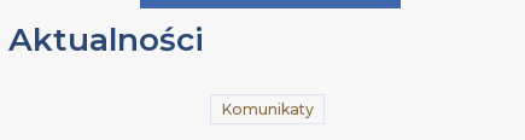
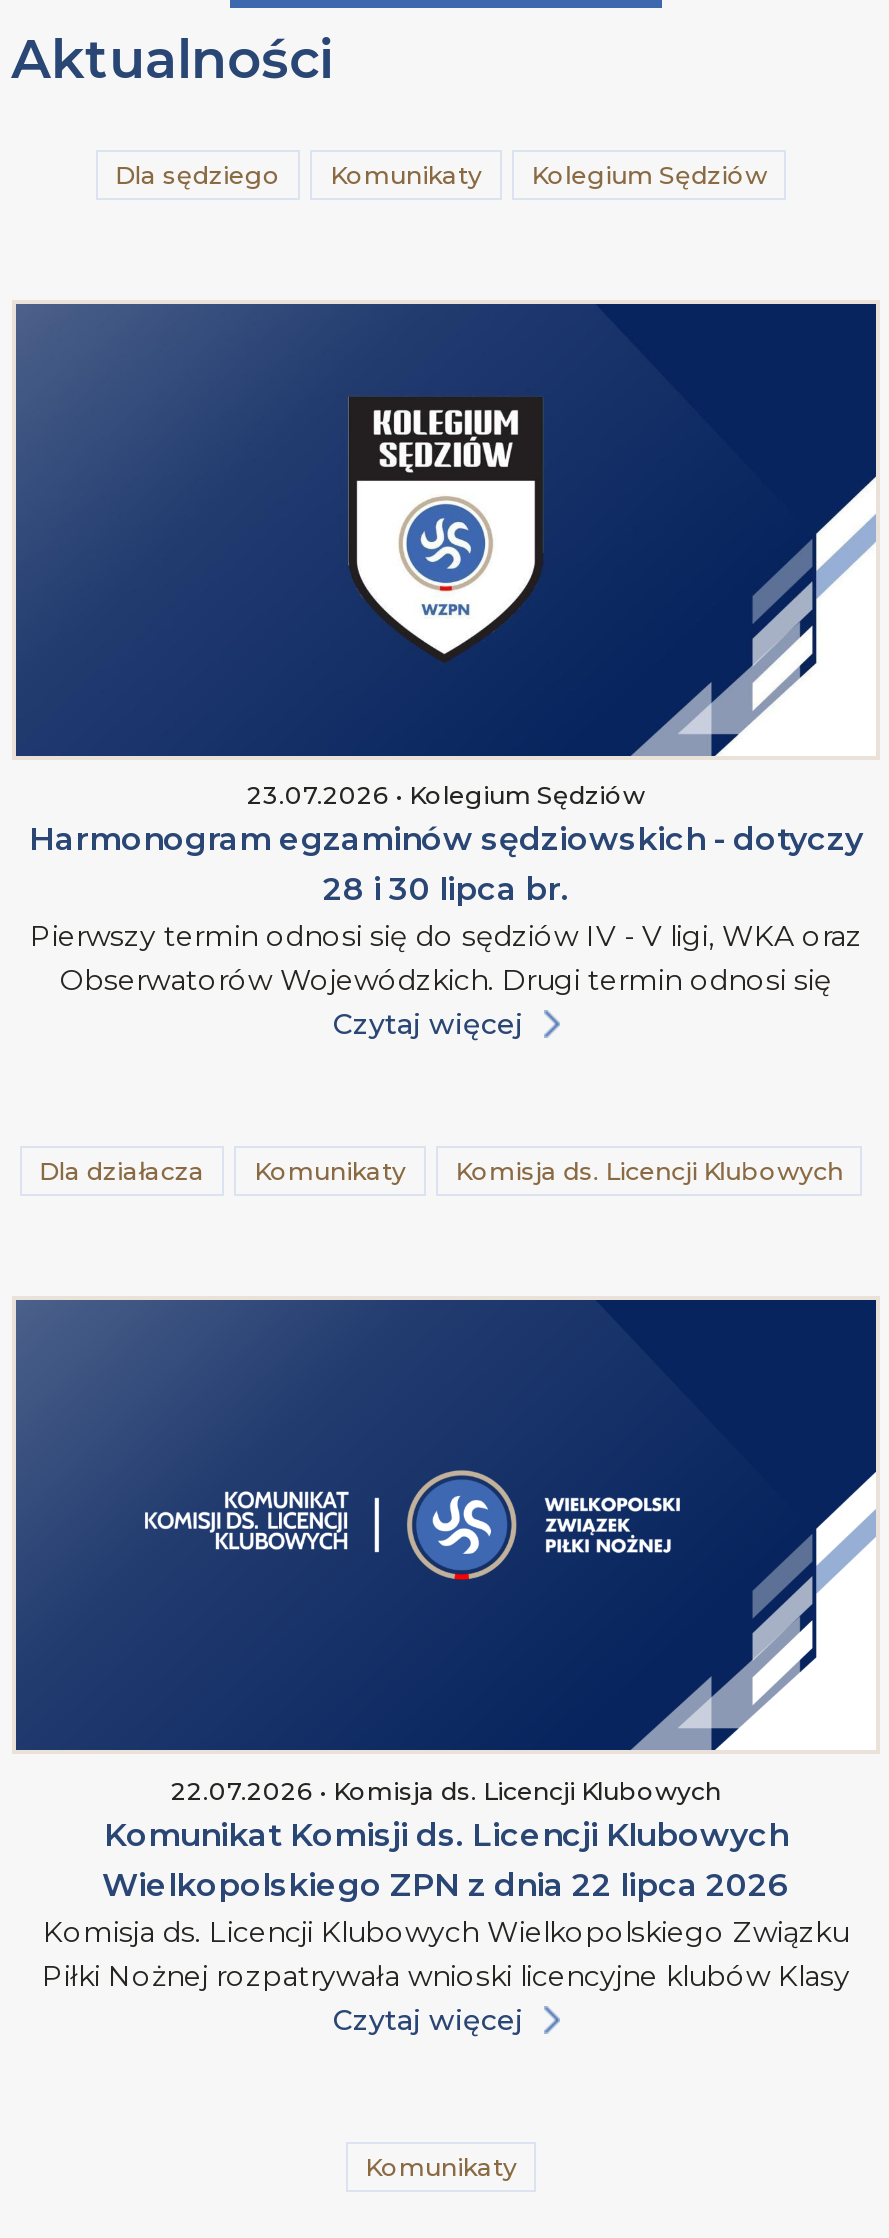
+ [image]
+ 23.07.2026 • Kolegium Sędziów
+ Harmonogram egzaminów sędziowskich - dotyczy
+ 28 i 30 lipca br.
+ Pierwszy termin odnosi się do sędziów IV - V ligi, WKA oraz
+ Obserwatorów Wojewódzkich. Drugi termin odnosi się
+ Czytaj więcej

+ [image]
+ 22.07.2026 • Komisja ds. Licencji Klubowych
+ Komunikat Komisji ds. Licencji Klubowych
+ Wielkopolskiego ZPN z dnia 22 lipca 2026
+ Komisja ds. Licencji Klubowych Wielkopolskiego Związku
+ Piłki Nożnej rozpatrywała wnioski licencyjne klubów Klasy
+ Czytaj więcej

+ Dla działacza
+ Komunikaty
+ Komisja ds. Licencji Klubowych

+ Dla sędziego
+ Komunikaty
+ Kolegium Sędziów
